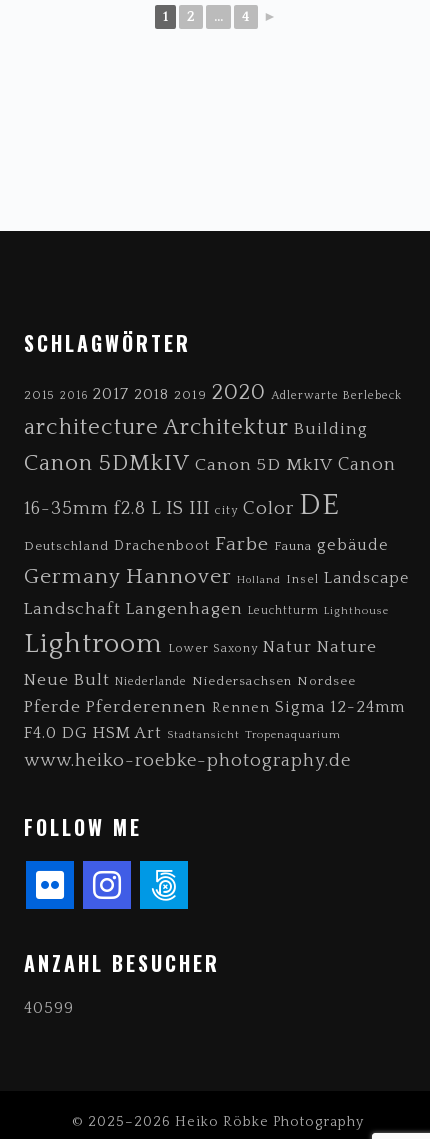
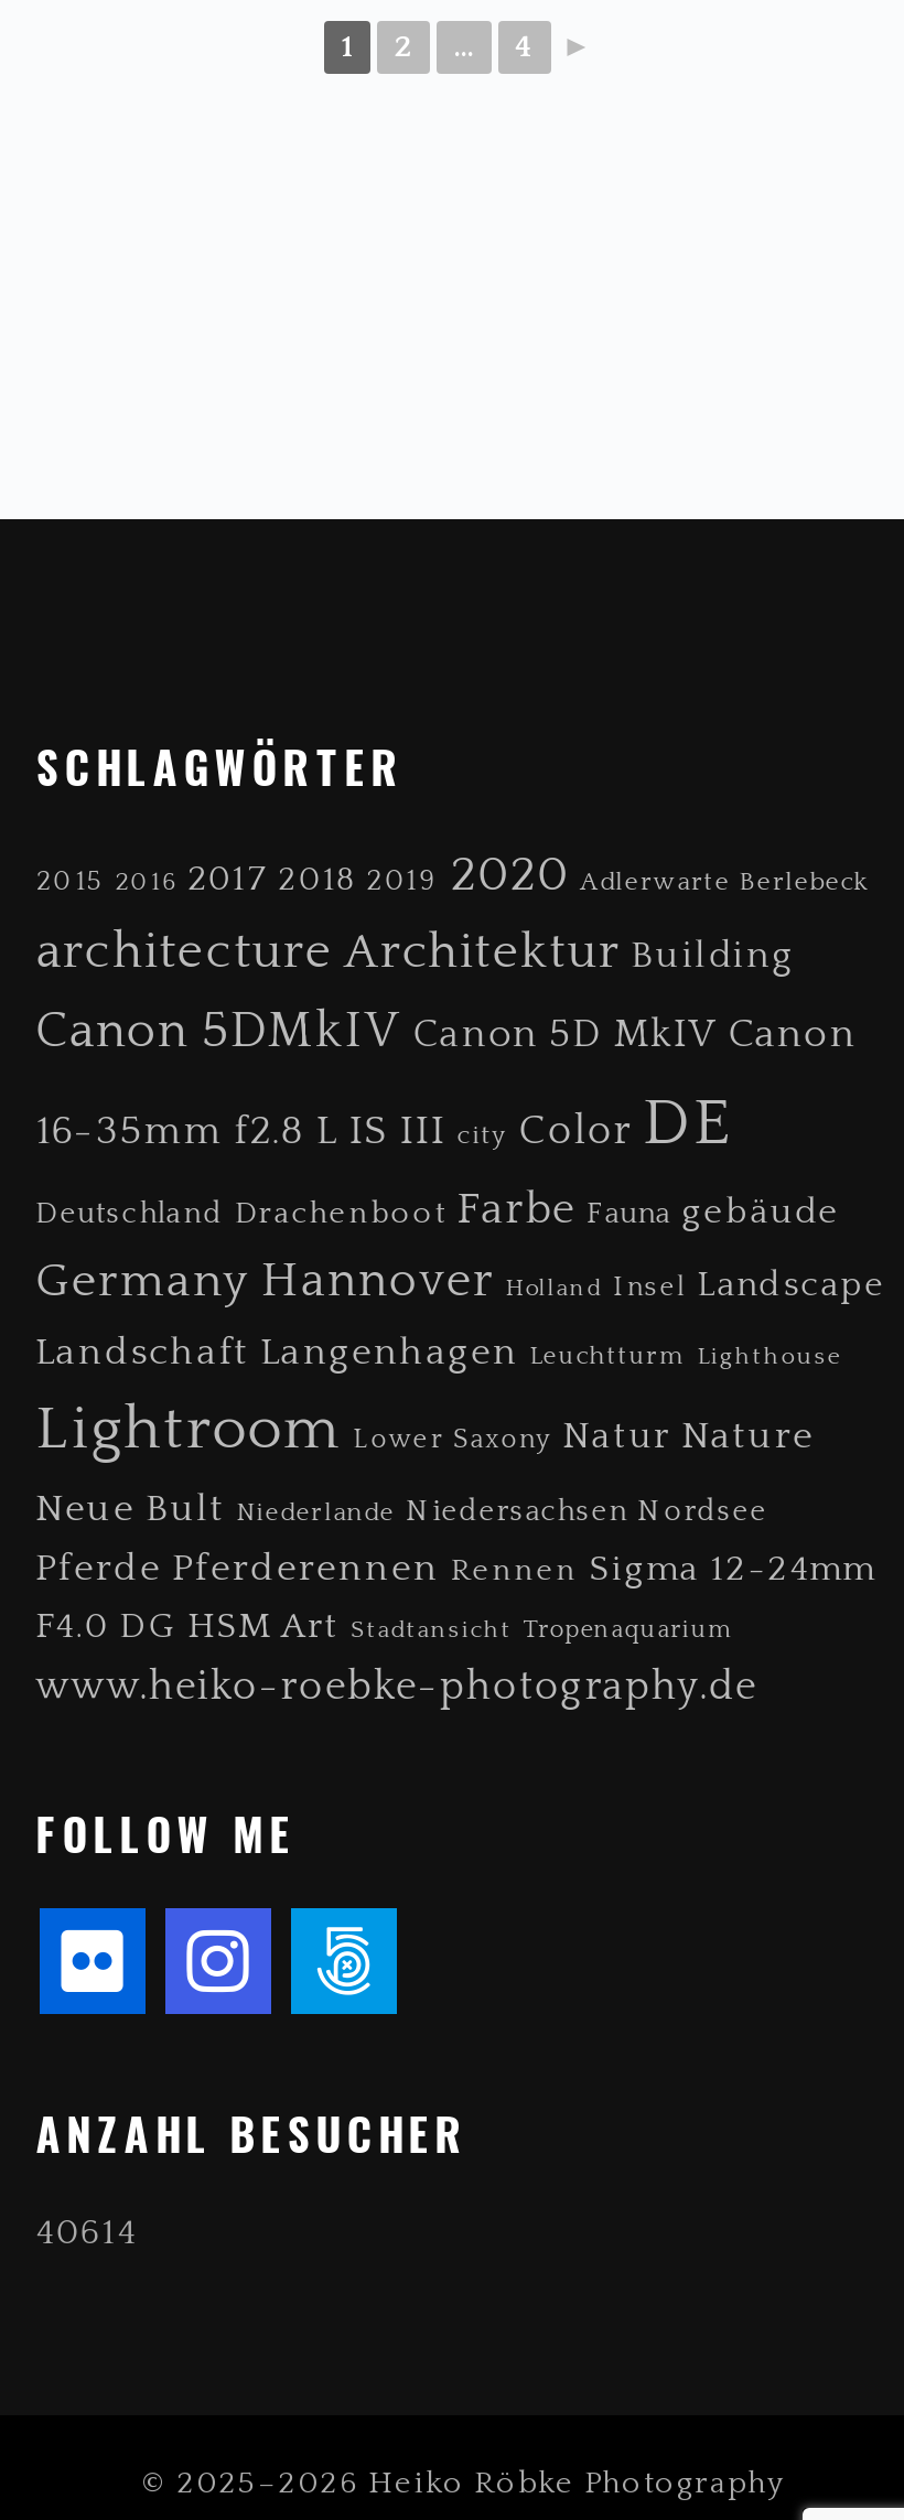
- 40599
+ 40614
